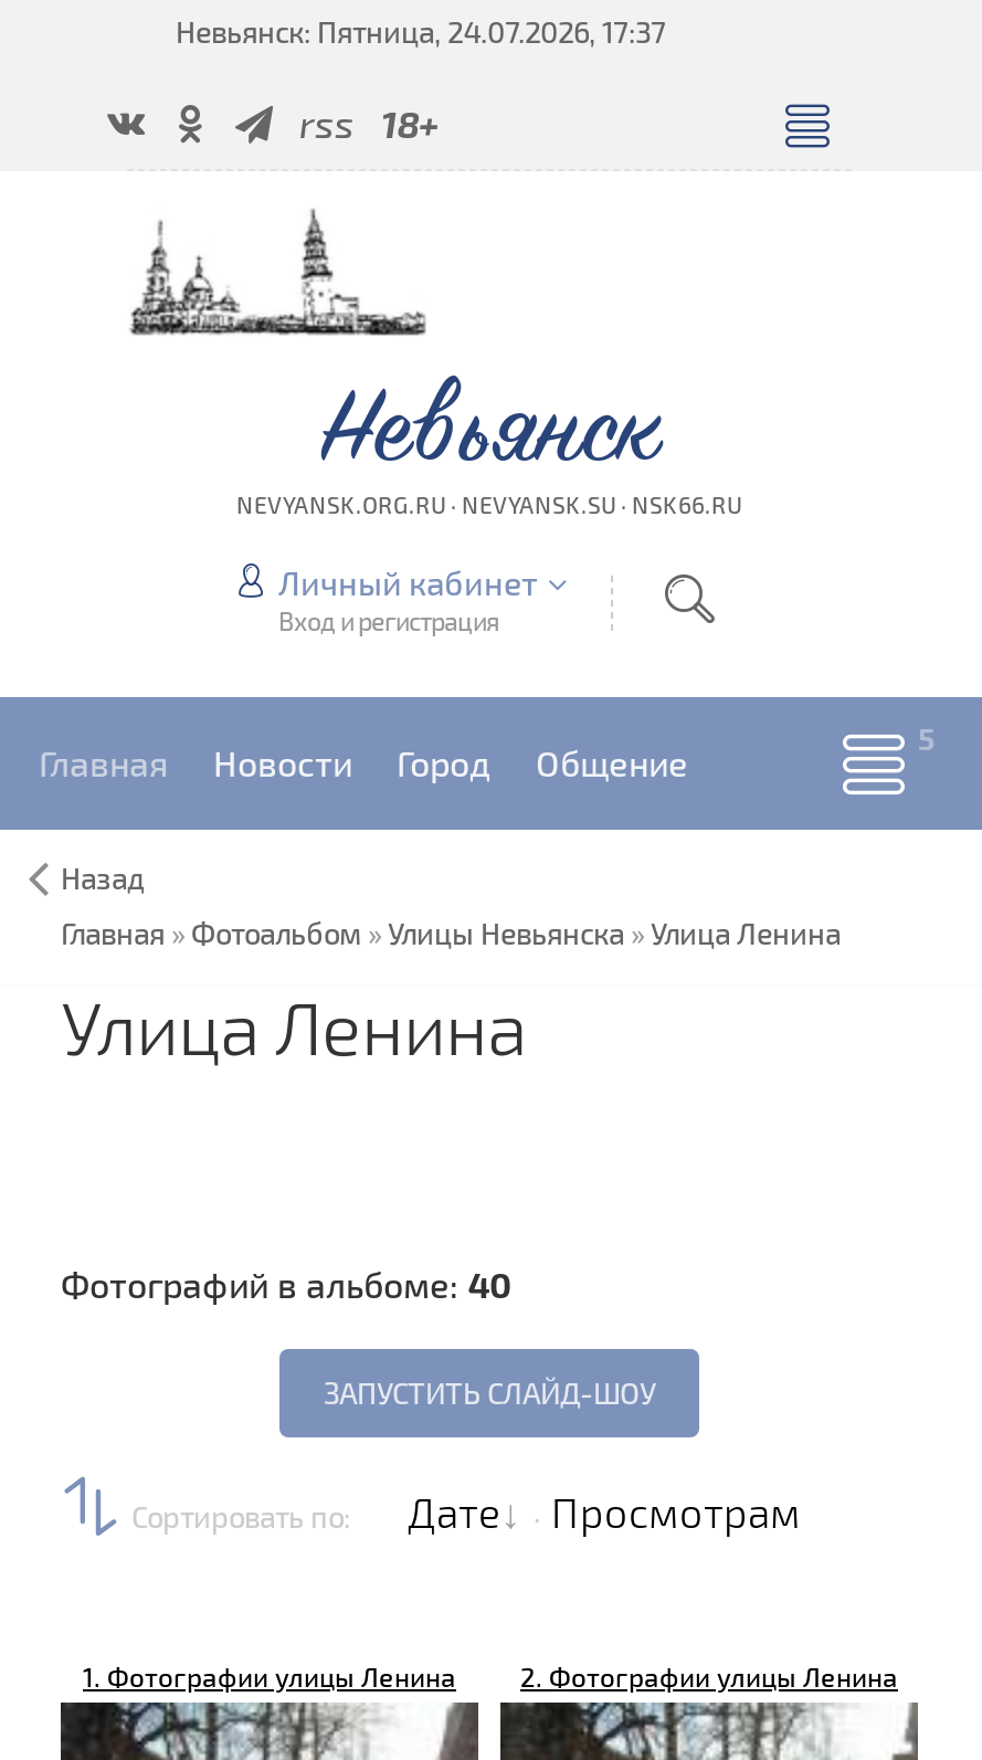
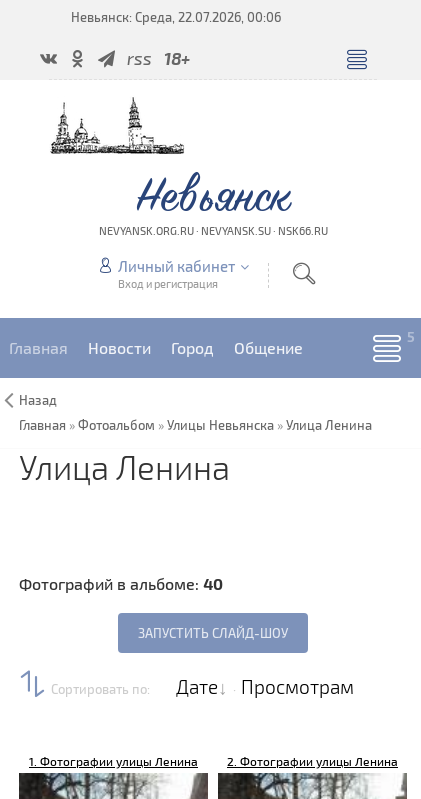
- Невьянск: Пятница, 24.07.2026, 17:37
+ Невьянск: Среда, 22.07.2026, 00:06
